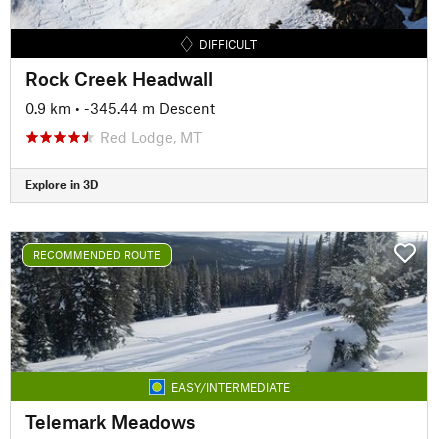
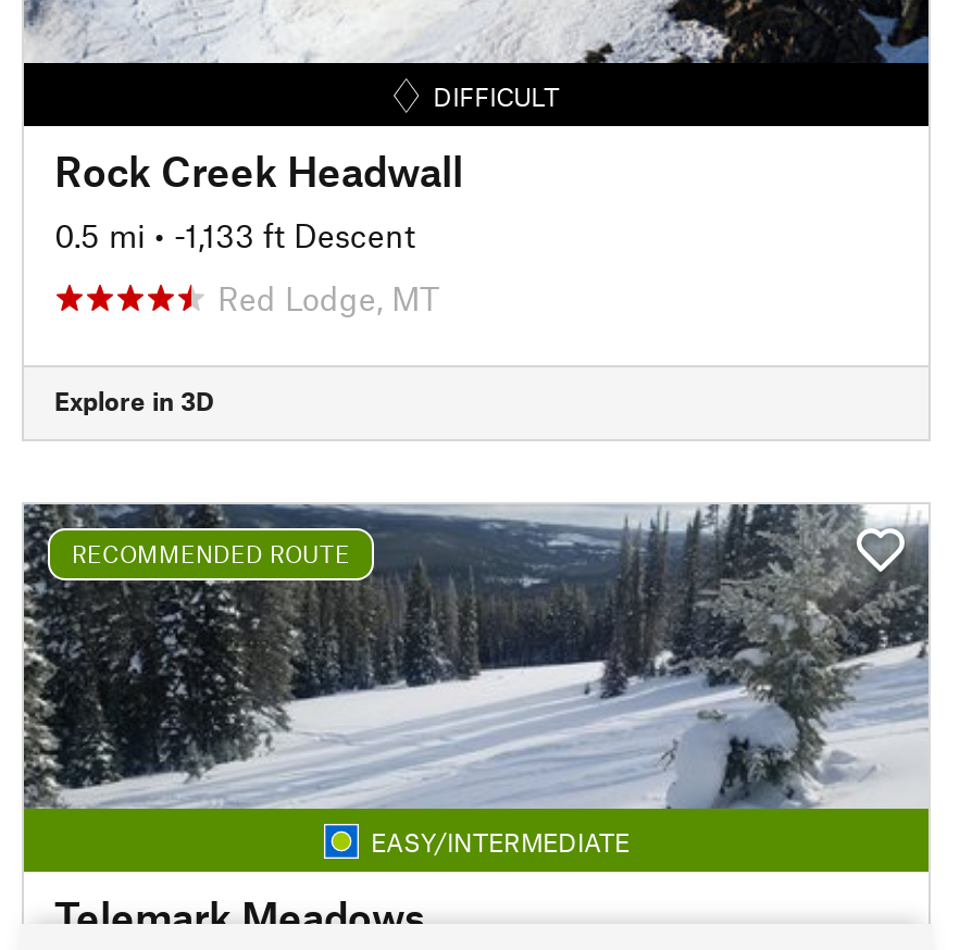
- 0.9 km • -345.44 m Descent
+ 0.5 mi • -1,133 ft Descent
